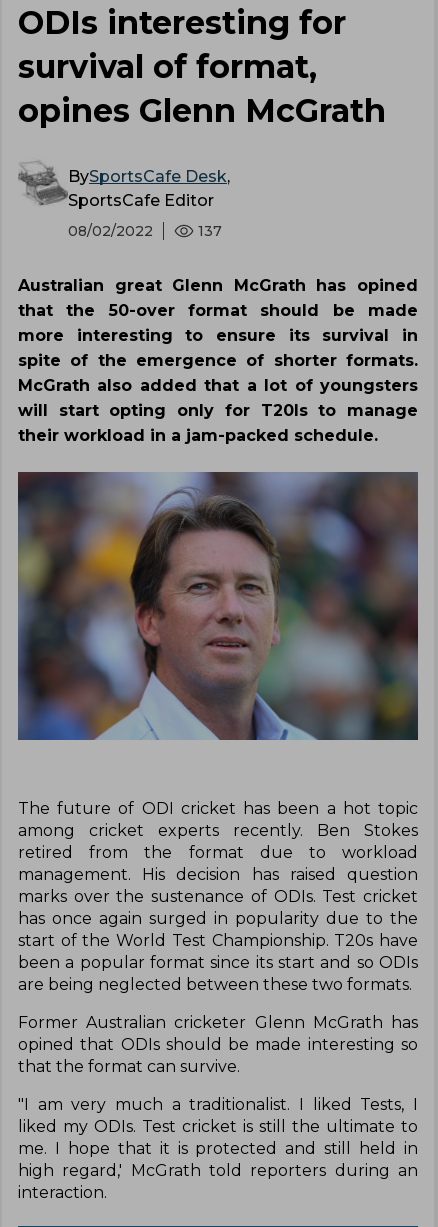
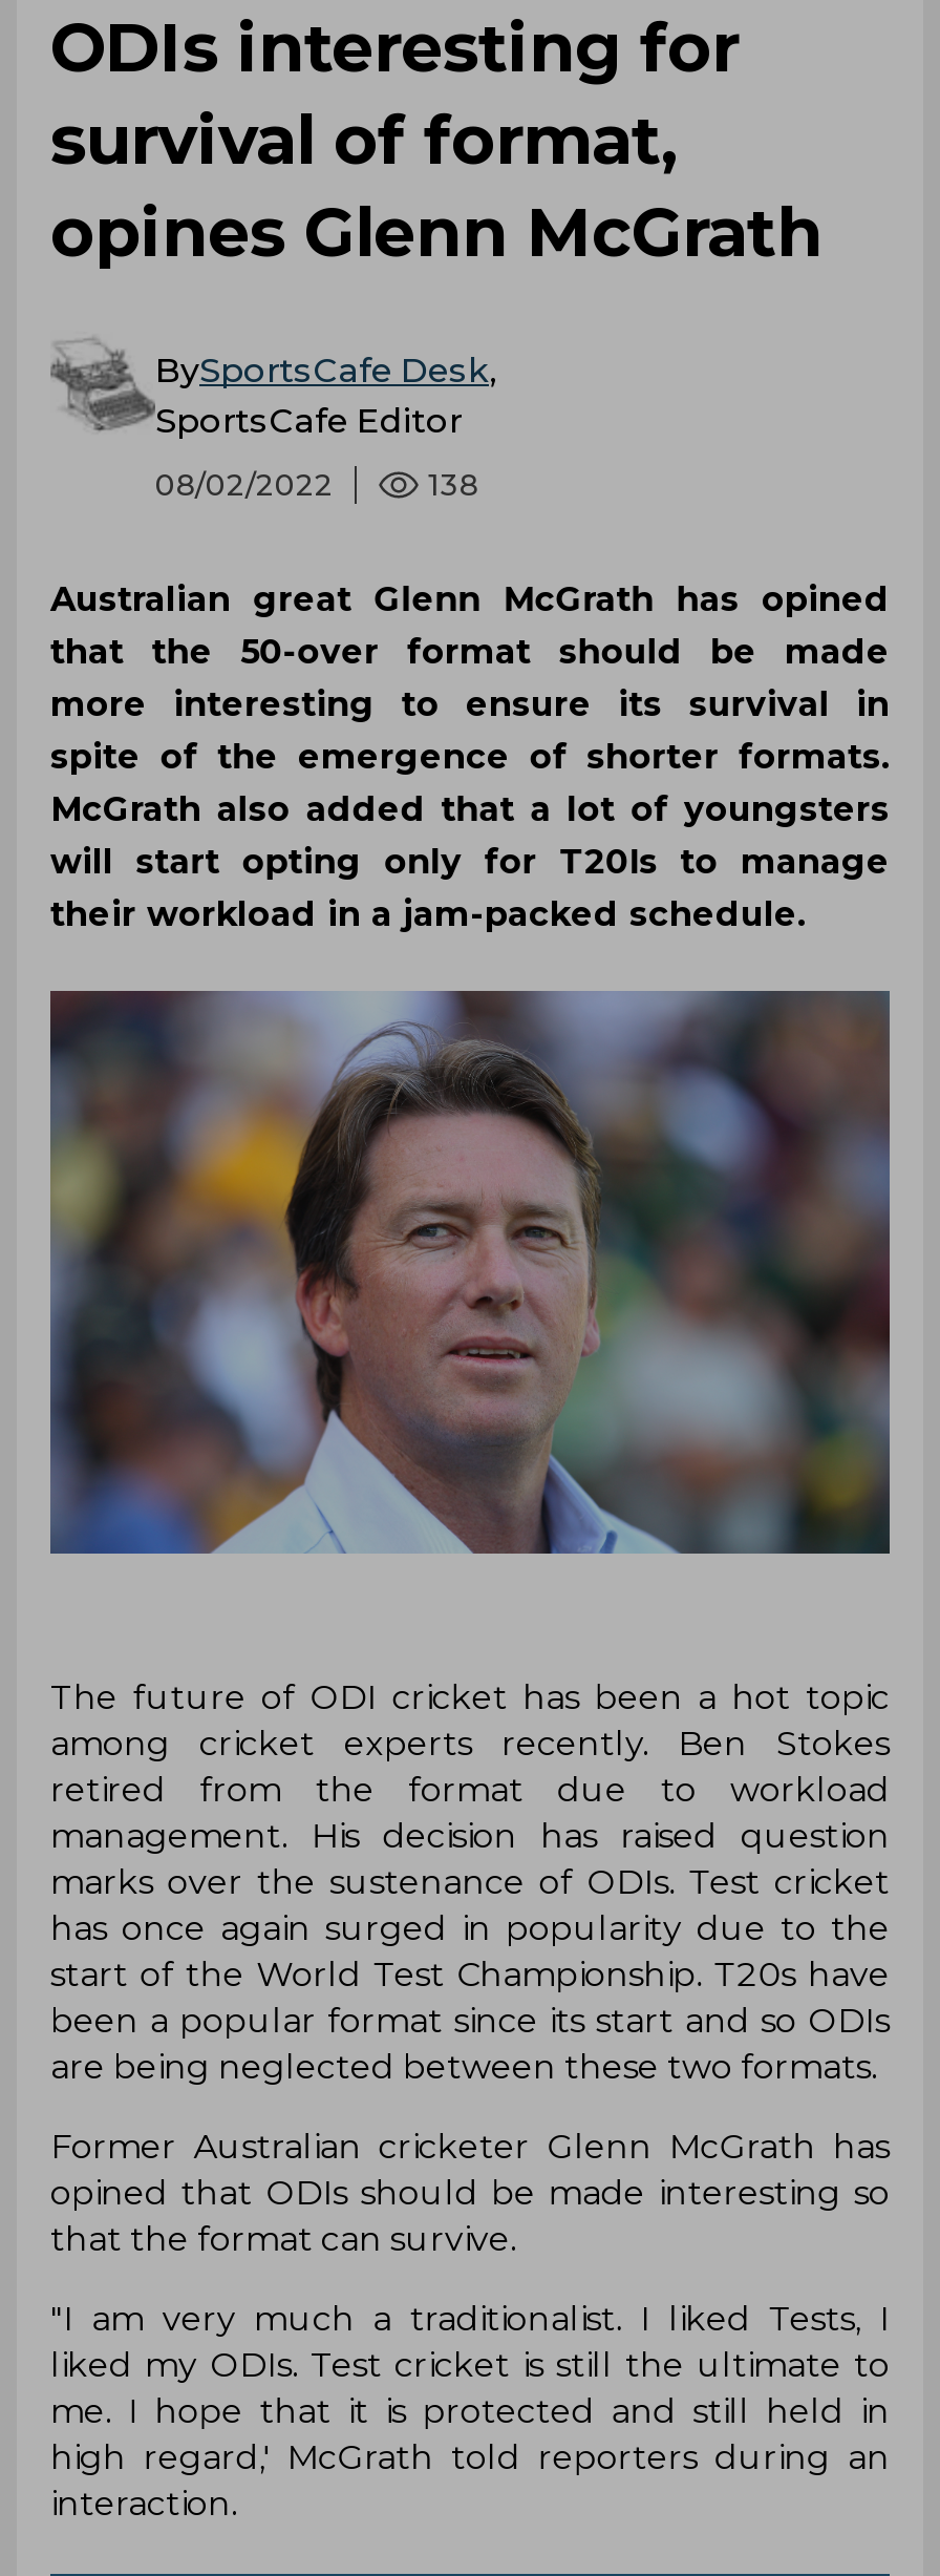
- 137
+ 138
